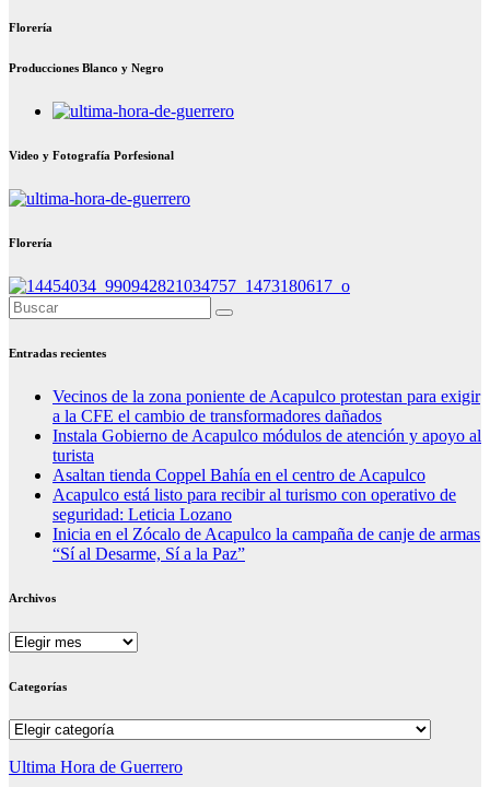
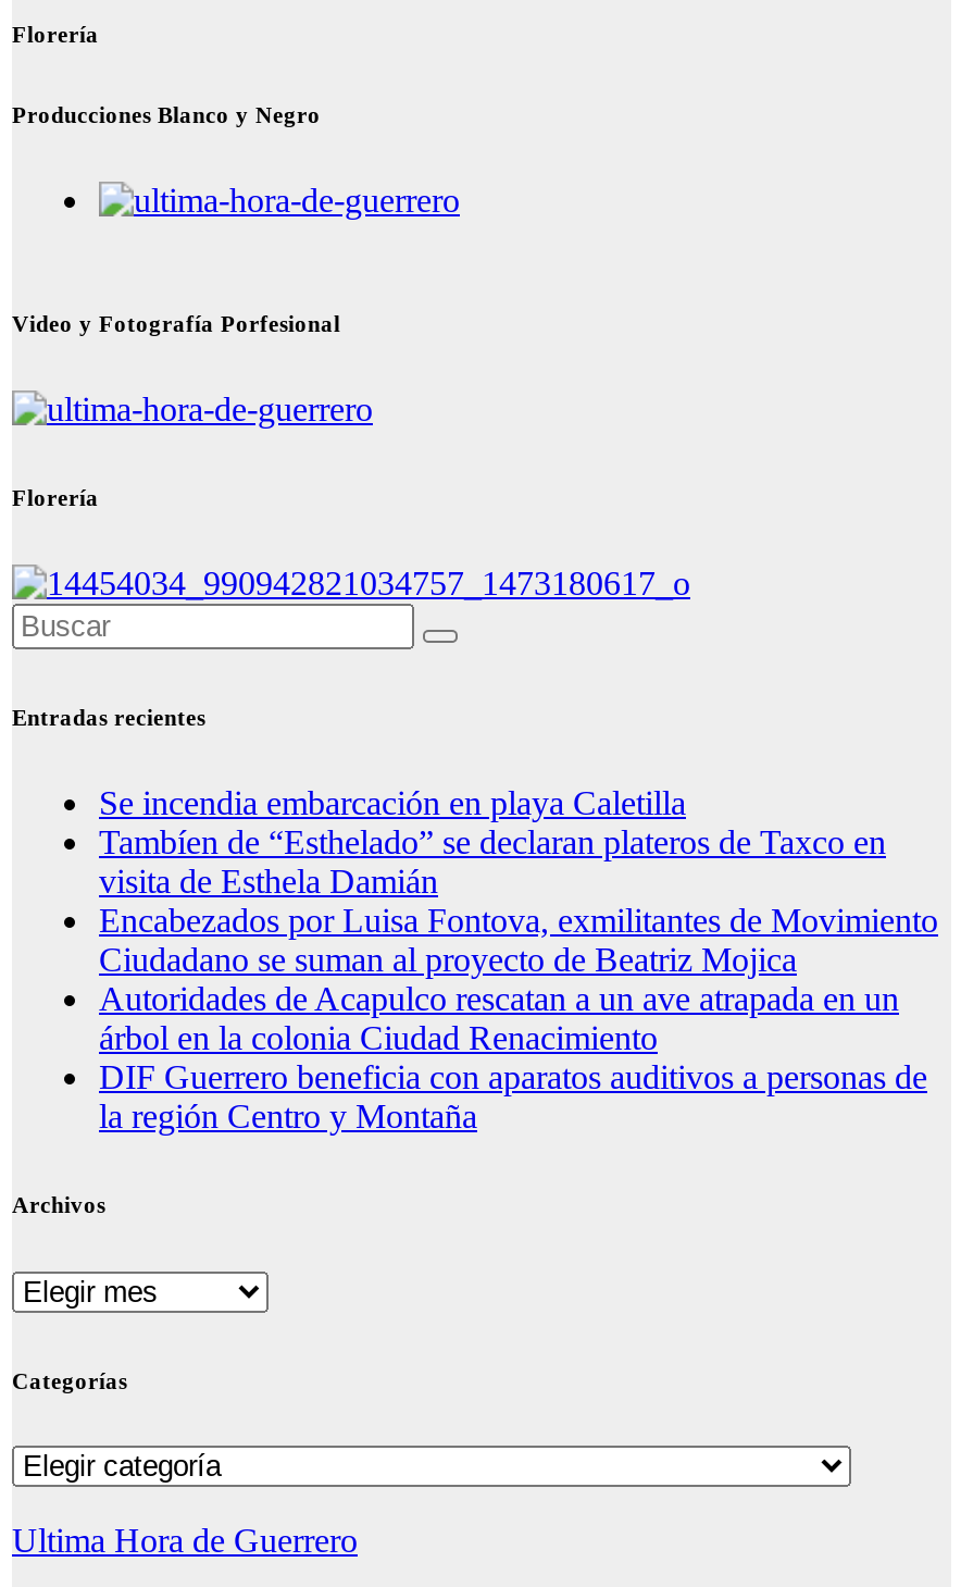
- Vecinos de la zona poniente de Acapulco protestan para exigir
- a la CFE el cambio de transformadores dañados
- Instala Gobierno de Acapulco módulos de atención y apoyo al
- turista
- Asaltan tienda Coppel Bahía en el centro de Acapulco
- Acapulco está listo para recibir al turismo con operativo de
- seguridad: Leticia Lozano
- Inicia en el Zócalo de Acapulco la campaña de canje de armas
- “Sí al Desarme, Sí a la Paz”
+ Se incendia embarcación en playa Caletilla
+ Tambíen de “Esthelado” se declaran plateros de Taxco en
+ visita de Esthela Damián
+ Encabezados por Luisa Fontova, exmilitantes de Movimiento
+ Ciudadano se suman al proyecto de Beatriz Mojica
+ Autoridades de Acapulco rescatan a un ave atrapada en un
+ árbol en la colonia Ciudad Renacimiento
+ DIF Guerrero beneficia con aparatos auditivos a personas de
+ la región Centro y Montaña
